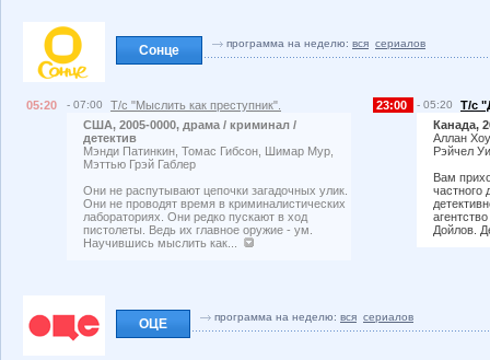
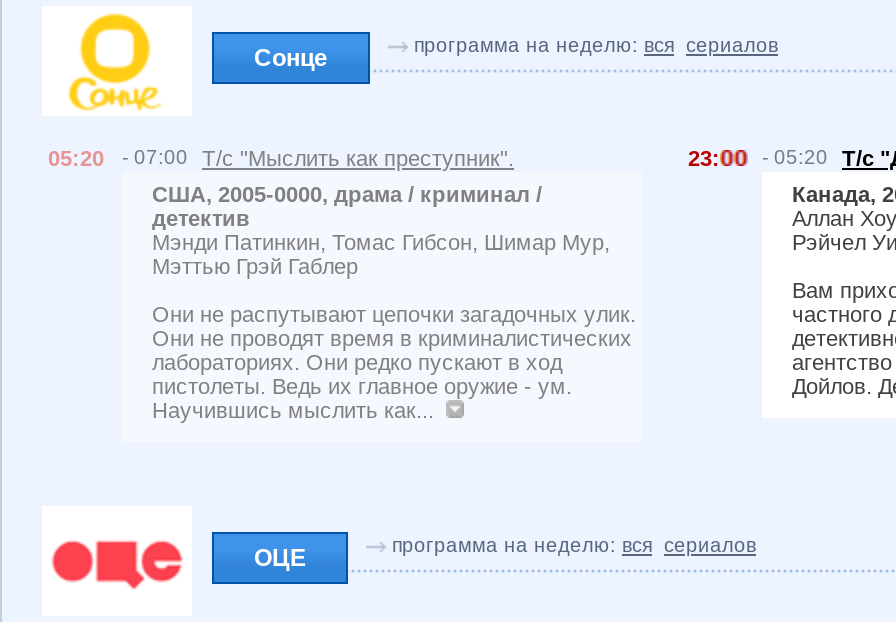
- 23:00
+ 23:
